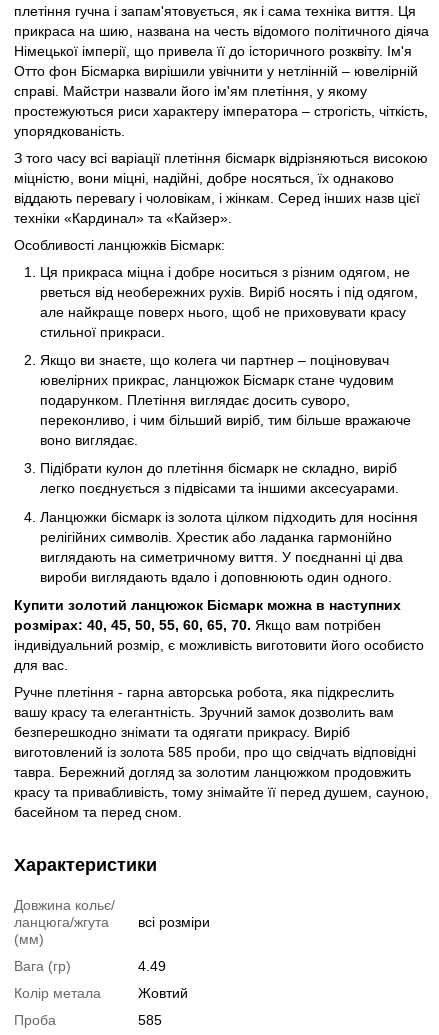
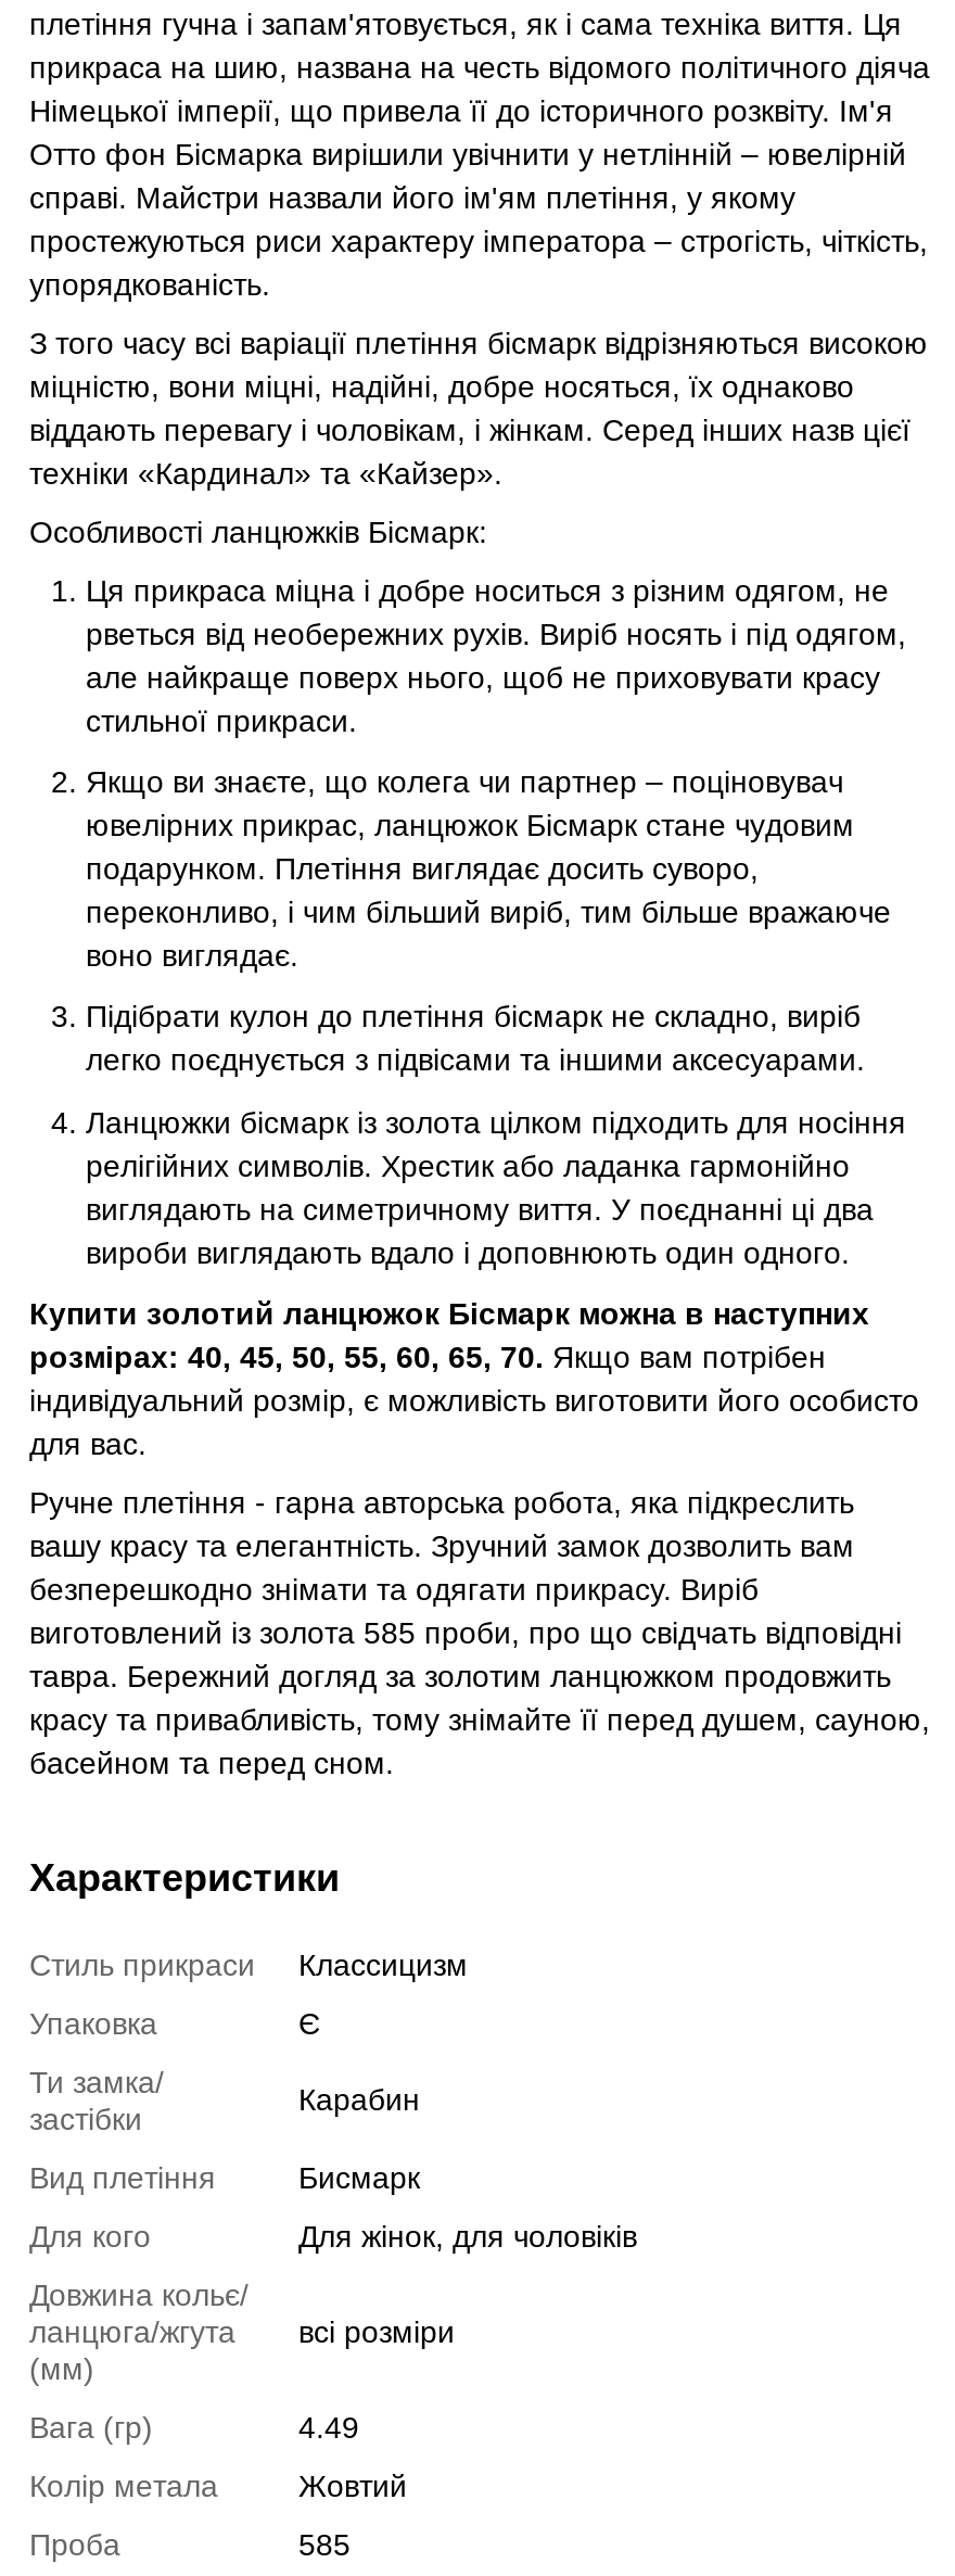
+ Стиль прикраси
+ Классицизм
+ Упаковка
+ Є
+ Ти замка/
+ застібки

+ Карабин
+ Вид плетіння
+ Бисмарк
+ Для кого
+ Для жінок, для чоловіків
